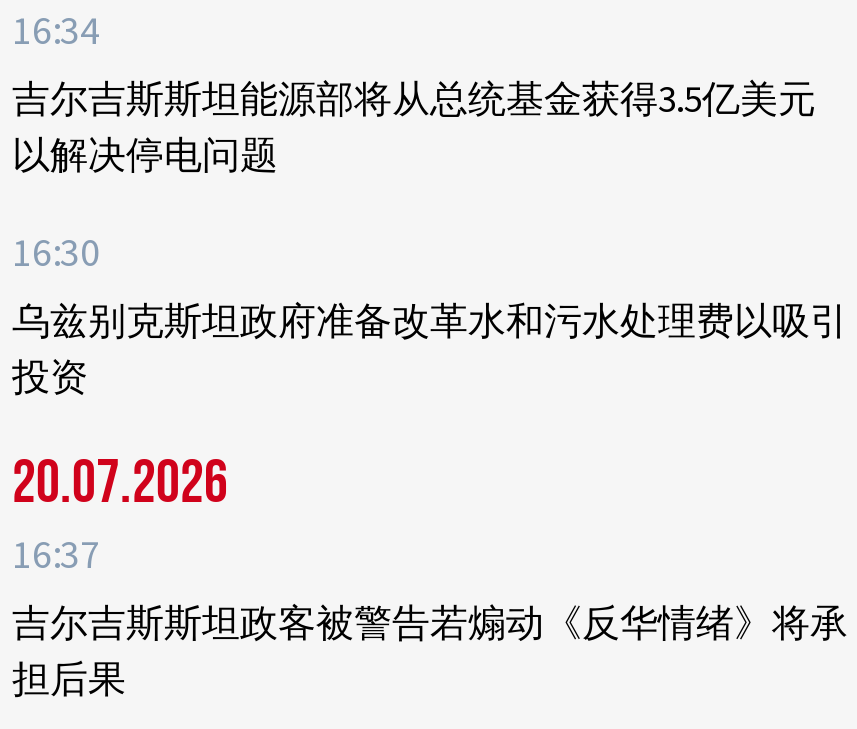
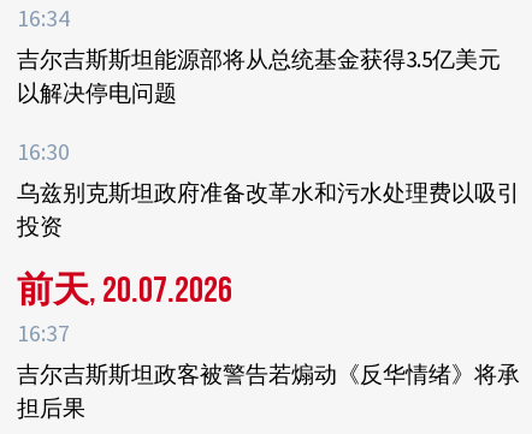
- 20.07.2026
+ 前天, 20.07.2026
